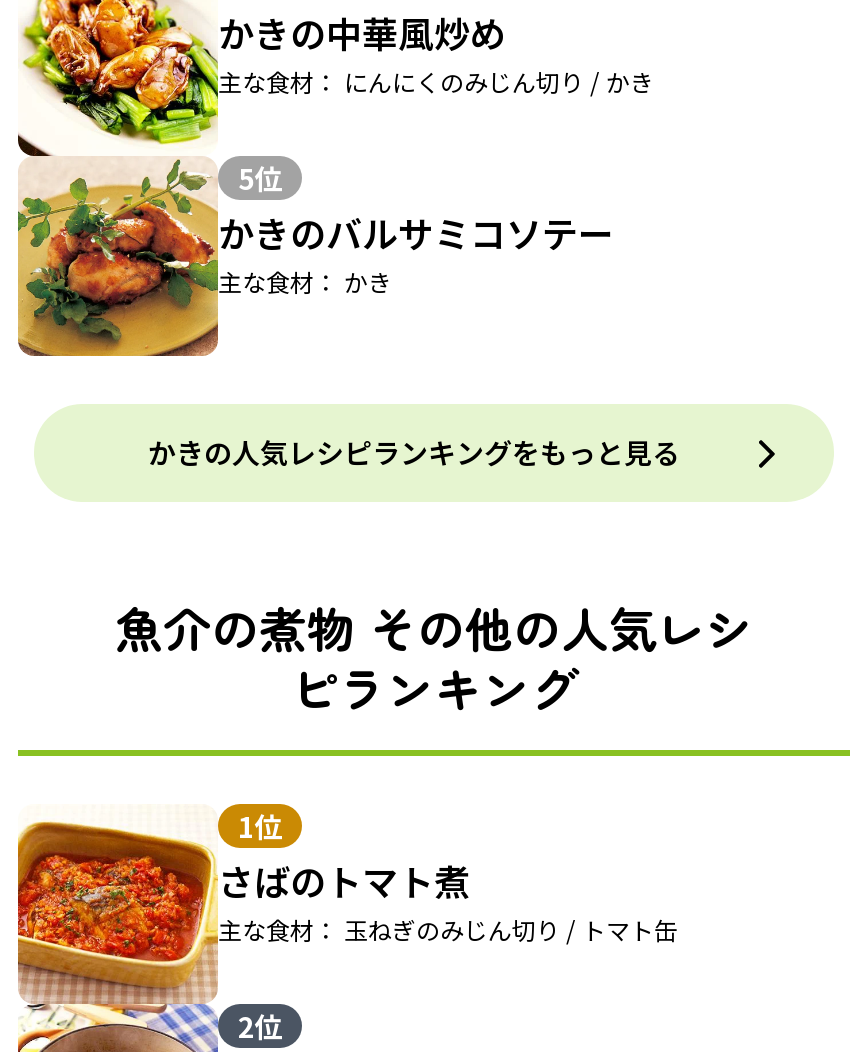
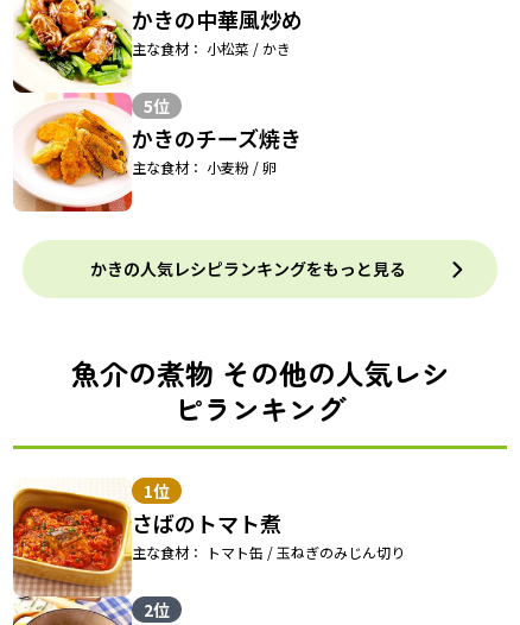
- 主な食材： にんにくのみじん切り / かき
+ 主な食材： 小松菜 / かき

- [image]
- かきのバルサミコソテー
- 主な食材： かき
+ [image]
+ かきのチーズ焼き
+ 主な食材： 小麦粉 / 卵

- 主な食材： 玉ねぎのみじん切り / トマト缶
+ 主な食材： トマト缶 / 玉ねぎのみじん切り
